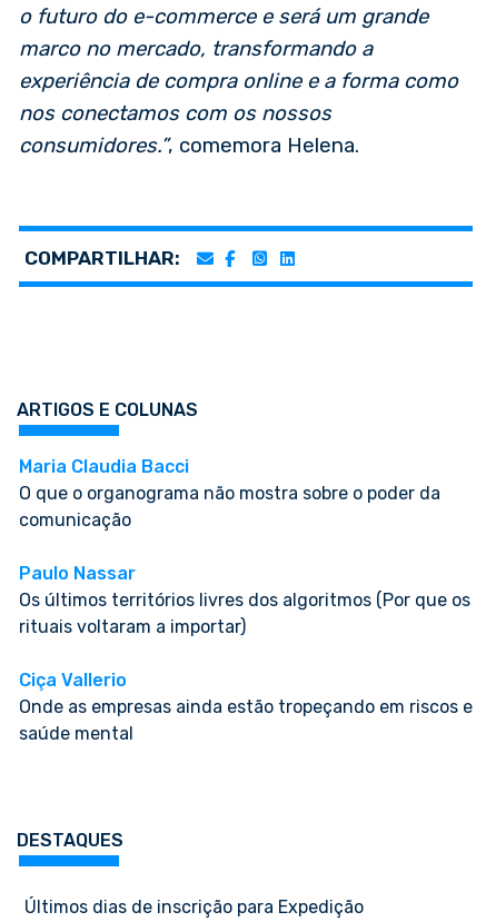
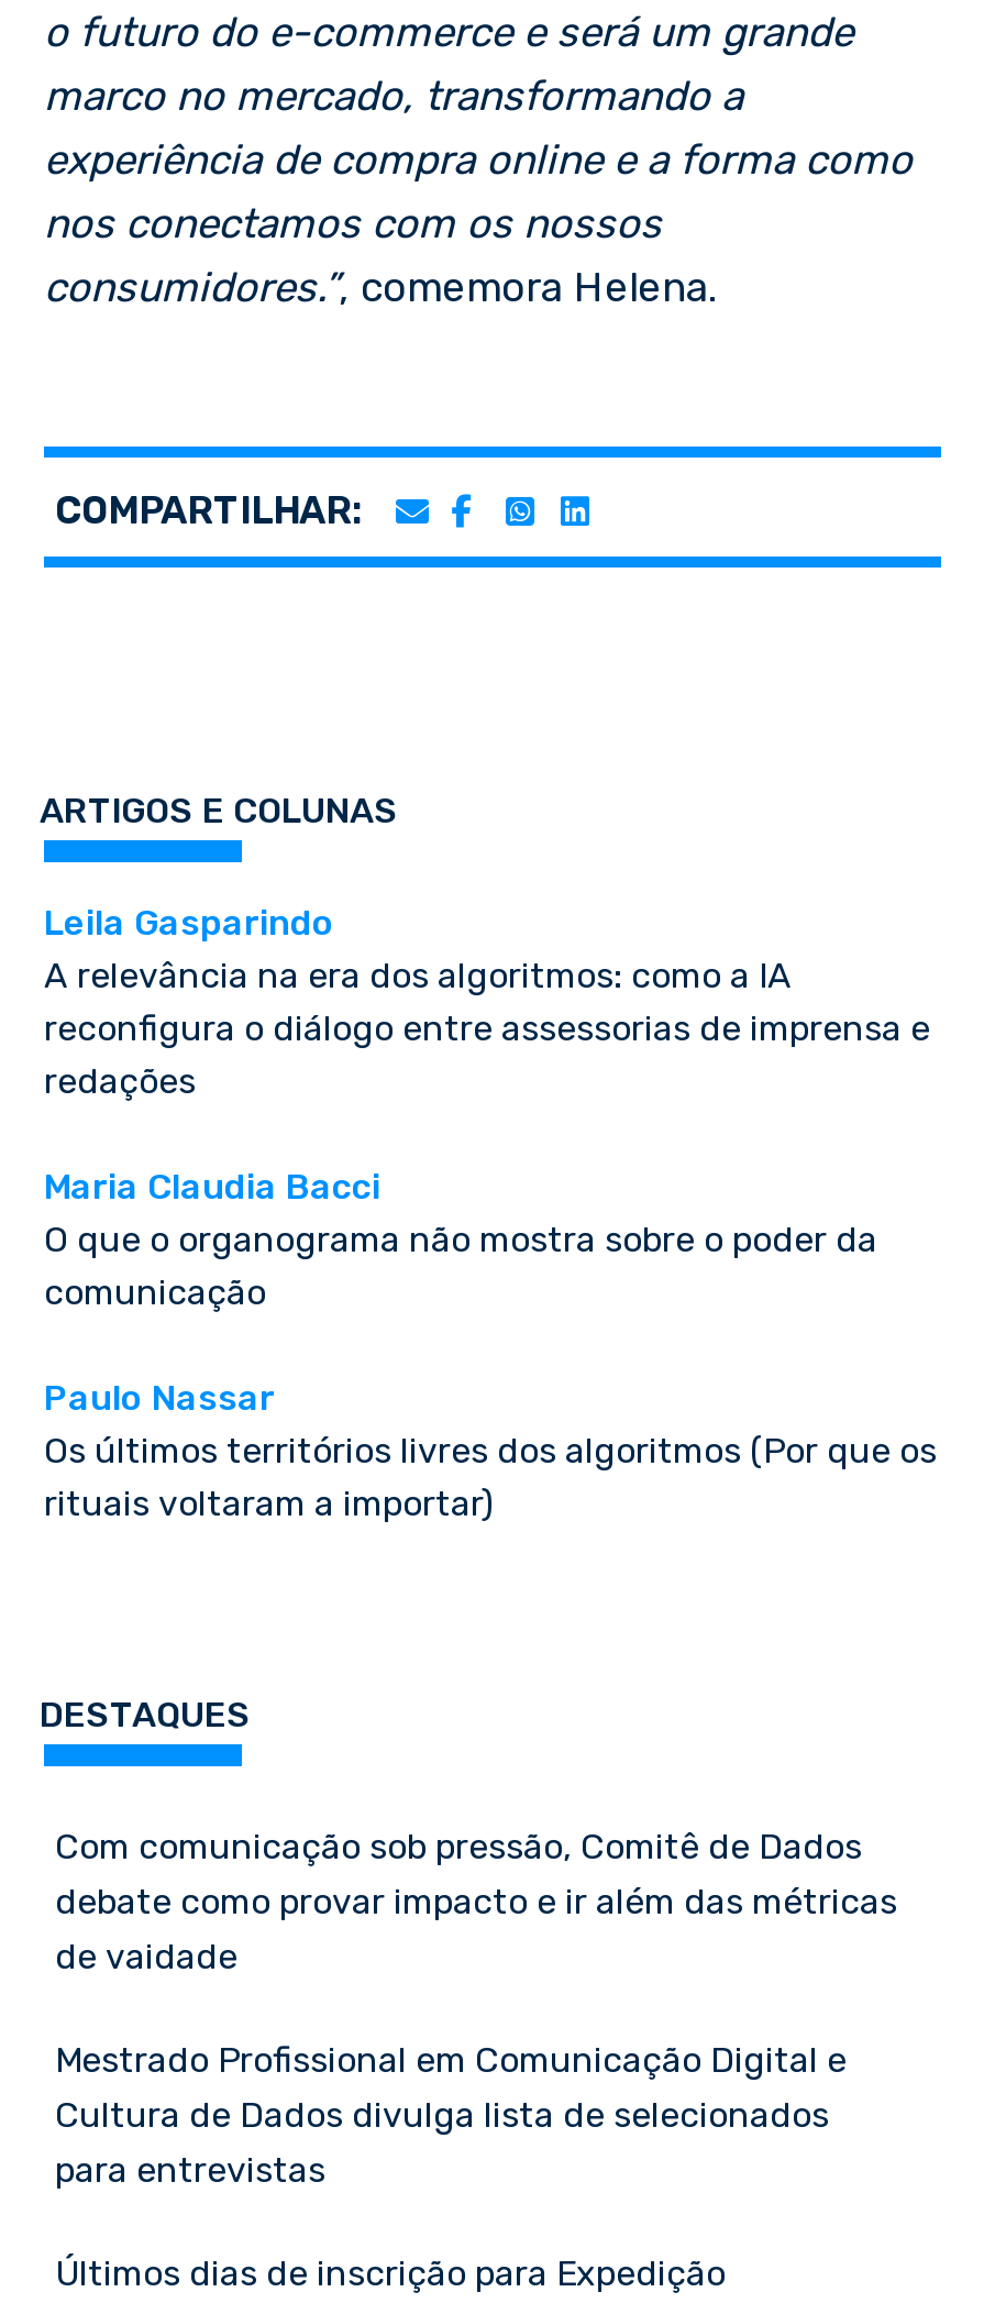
+ Leila Gasparindo
+ A relevância na era dos algoritmos: como a IA
+ reconfigura o diálogo entre assessorias de imprensa e
+ redações

- Ciça Vallerio
- Onde as empresas ainda estão tropeçando em riscos e
- saúde mental

+ Com comunicação sob pressão, Comitê de Dados
+ debate como provar impacto e ir além das métricas
+ de vaidade
+ Mestrado Profissional em Comunicação Digital e
+ Cultura de Dados divulga lista de selecionados
+ para entrevistas
